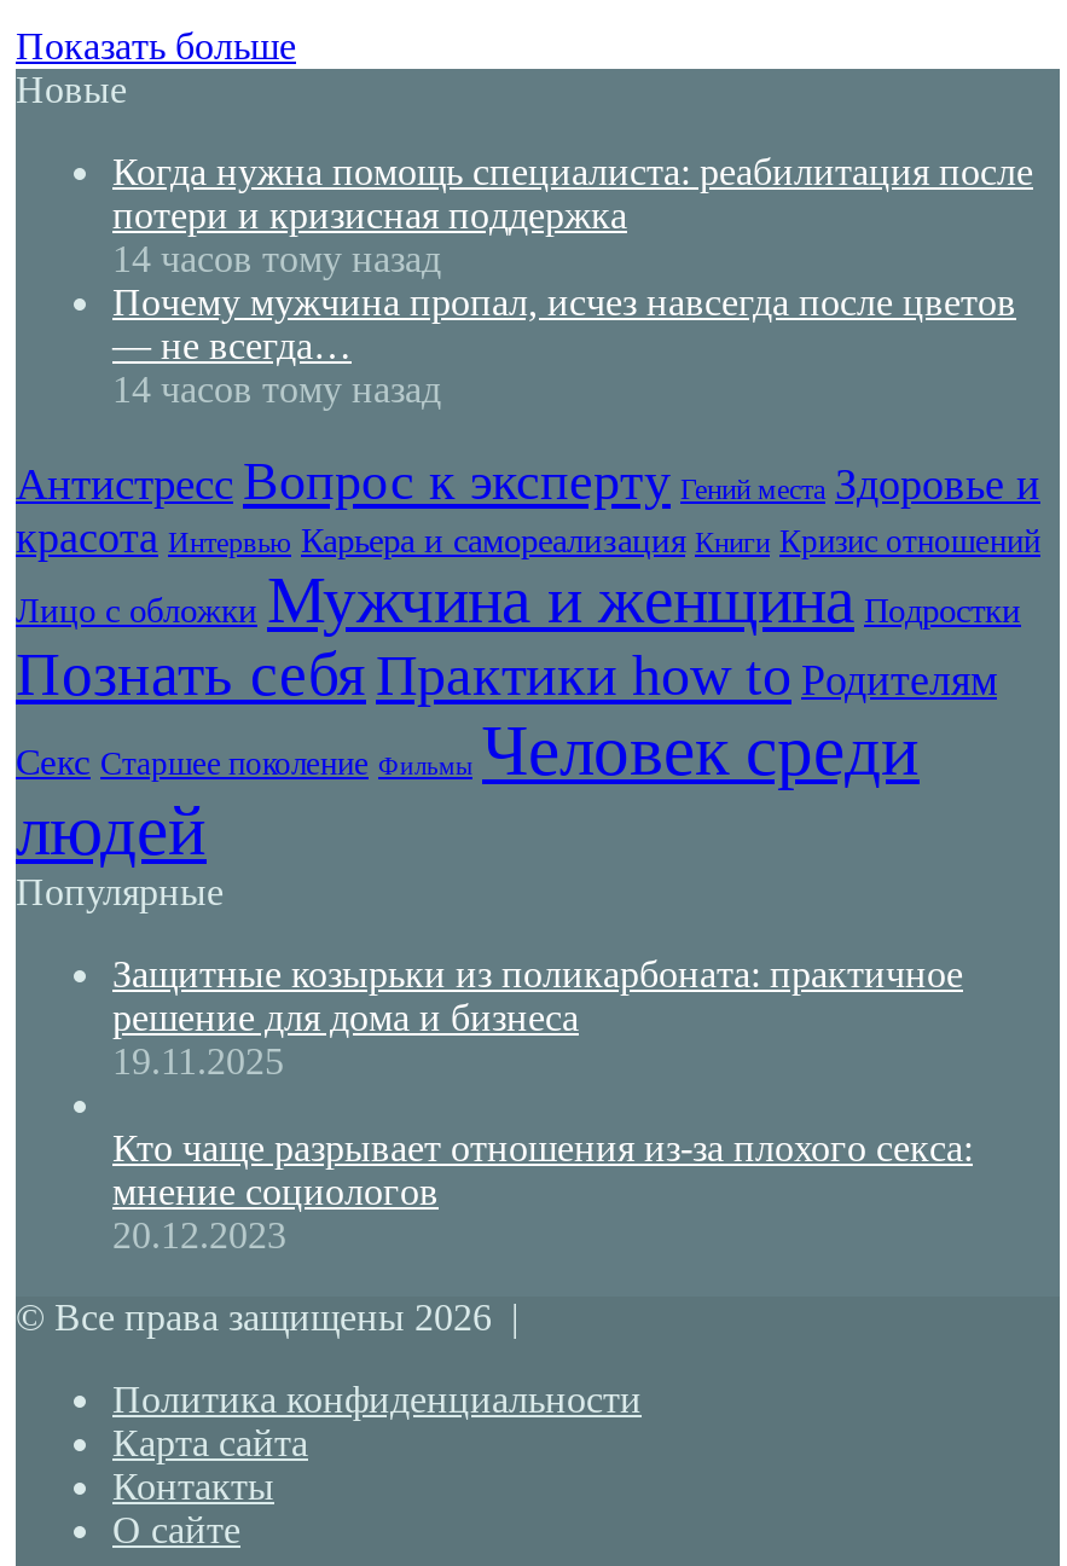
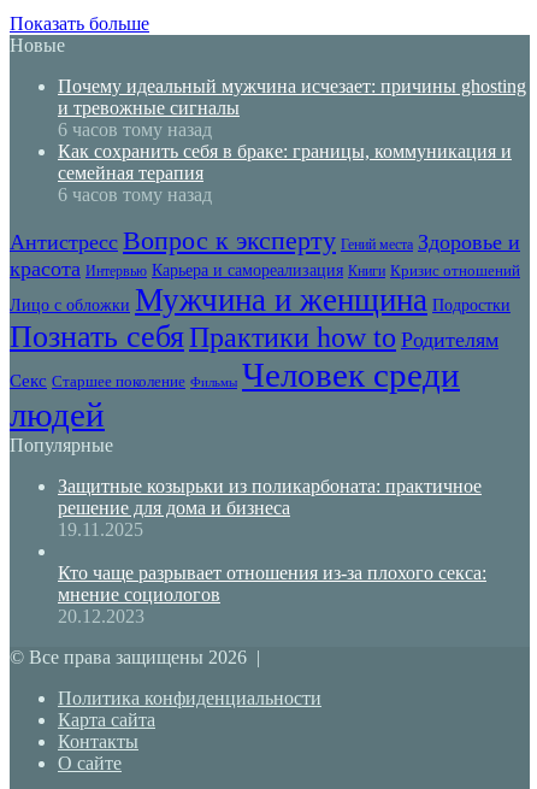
- Когда нужна помощь специалиста: реабилитация после
- потери и кризисная поддержка
- 14 часов тому назад
- Почему мужчина пропал, исчез навсегда после цветов
- — не всегда…
- 14 часов тому назад
+ Почему идеальный мужчина исчезает: причины ghosting
+ и тревожные сигналы
+ 6 часов тому назад
+ Как сохранить себя в браке: границы, коммуникация и
+ семейная терапия
+ 6 часов тому назад
